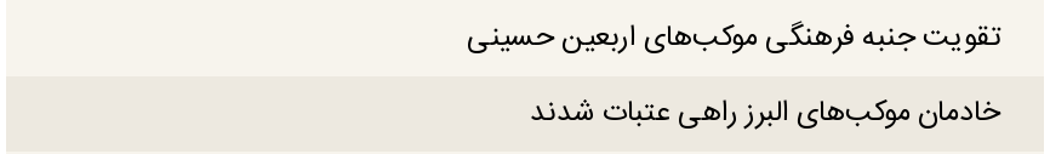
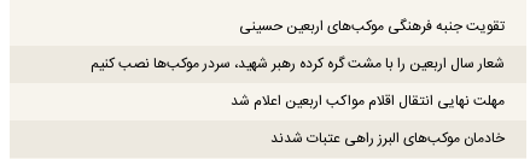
+ شعار سال اربعین را با مشت گره کرده رهبر شهید، سردر موکب‌ها نصب کنیم
+ مهلت نهایی انتقال اقلام مواکب اربعین اعلام شد
